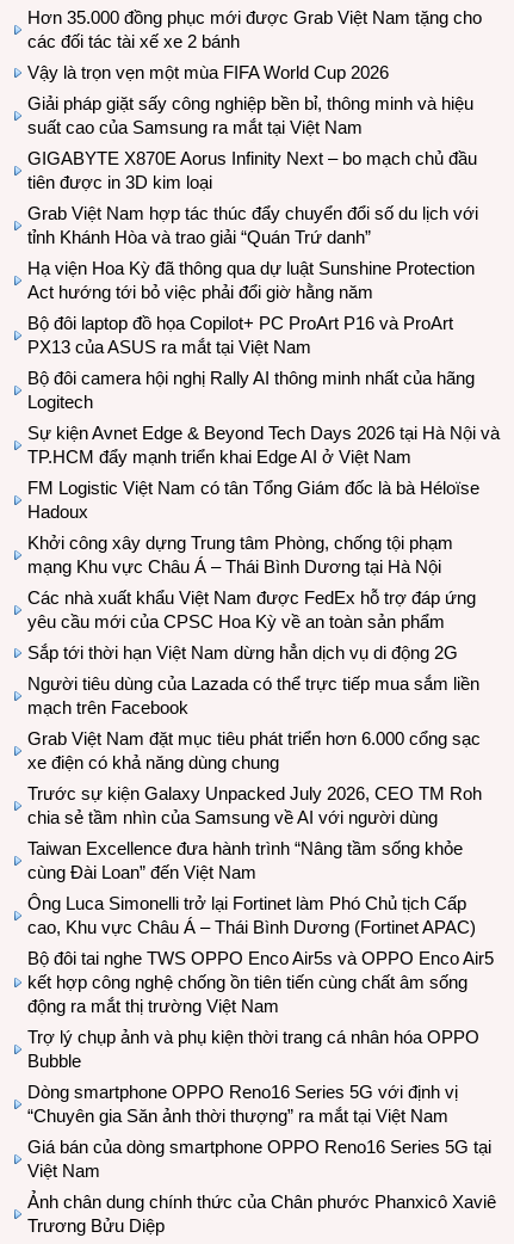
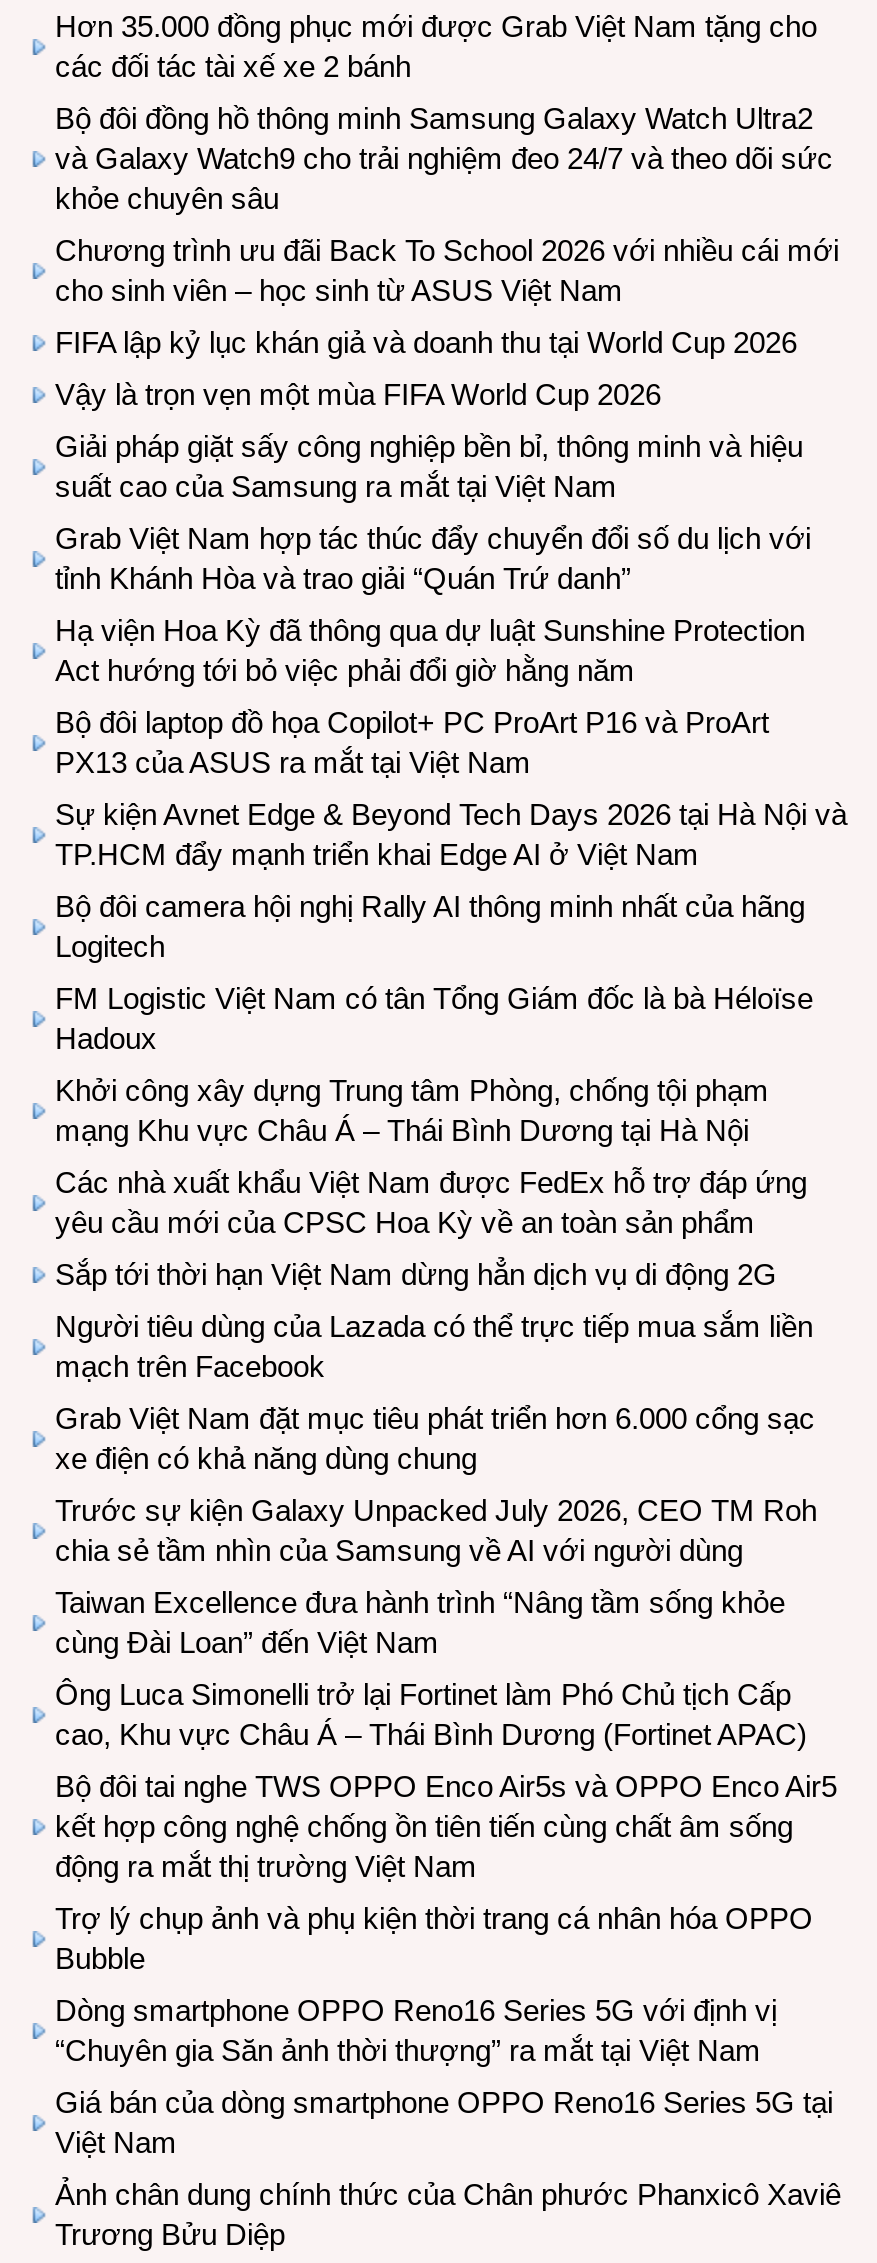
+ Bộ đôi đồng hồ thông minh Samsung Galaxy Watch Ultra2
+ và Galaxy Watch9 cho trải nghiệm đeo 24/7 và theo dõi sức
+ khỏe chuyên sâu
+ Chương trình ưu đãi Back To School 2026 với nhiều cái mới
+ cho sinh viên – học sinh từ ASUS Việt Nam
+ FIFA lập kỷ lục khán giả và doanh thu tại World Cup 2026

moved down: Vậy là trọn vẹn một mùa FIFA World Cup 2026 | Giải pháp giặt sấy công nghiệp bền bỉ, thông minh và hiệu | suất cao của Samsung ra mắt tại Việt Nam

- GIGABYTE X870E Aorus Infinity Next – bo mạch chủ đầu
- tiên được in 3D kim loại

moved down: Bộ đôi camera hội nghị Rally AI thông minh nhất của hãng | Logitech

moved up: Sự kiện Avnet Edge & Beyond Tech Days 2026 tại Hà Nội và | TP.HCM đẩy mạnh triển khai Edge AI ở Việt Nam
